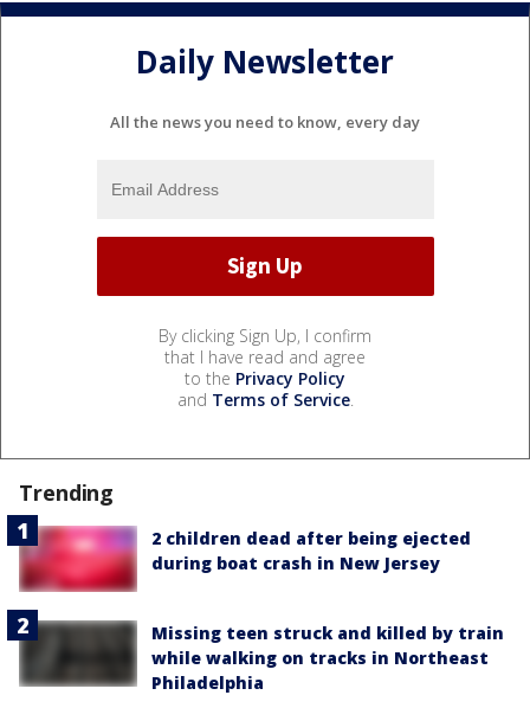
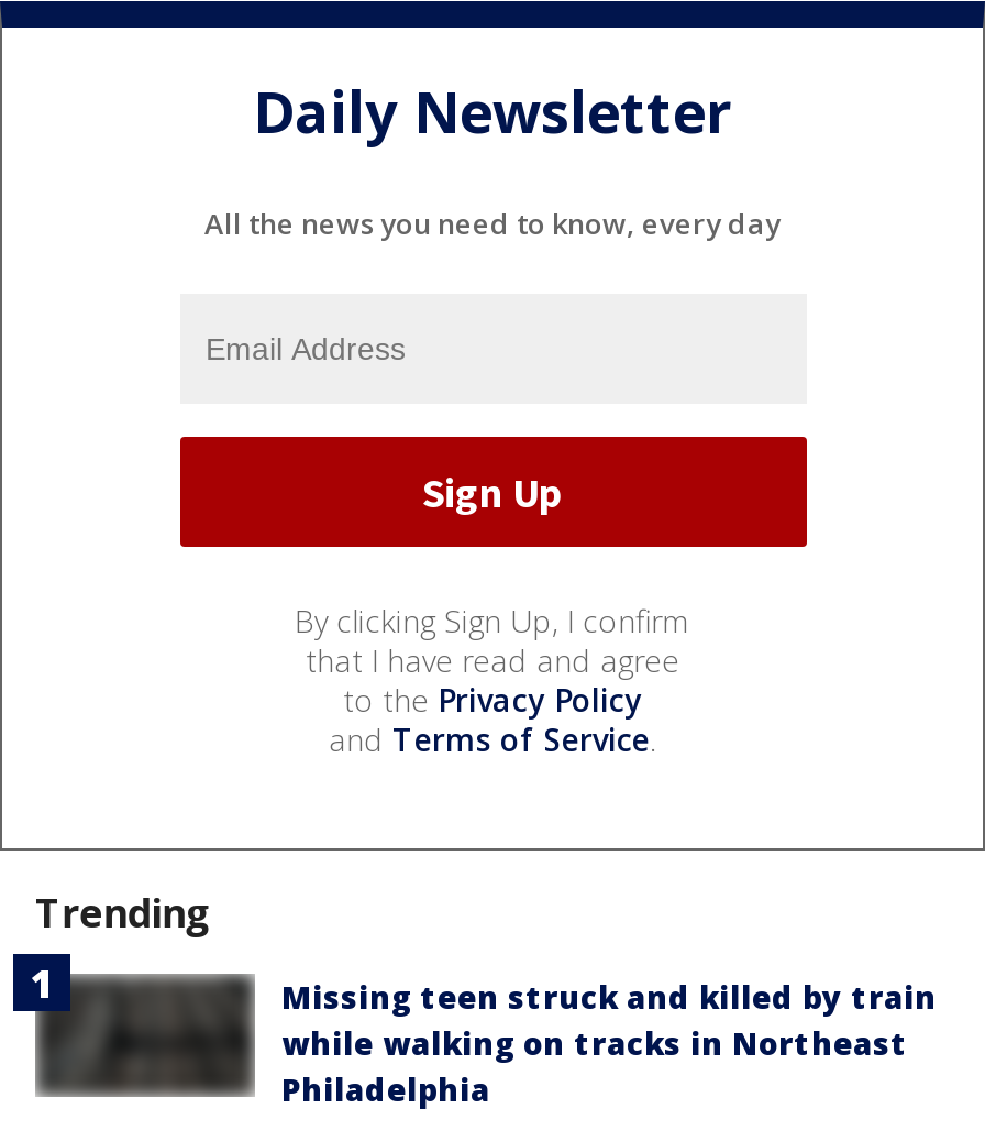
- [image]
- 2 children dead after being ejected
- during boat crash in New Jersey
